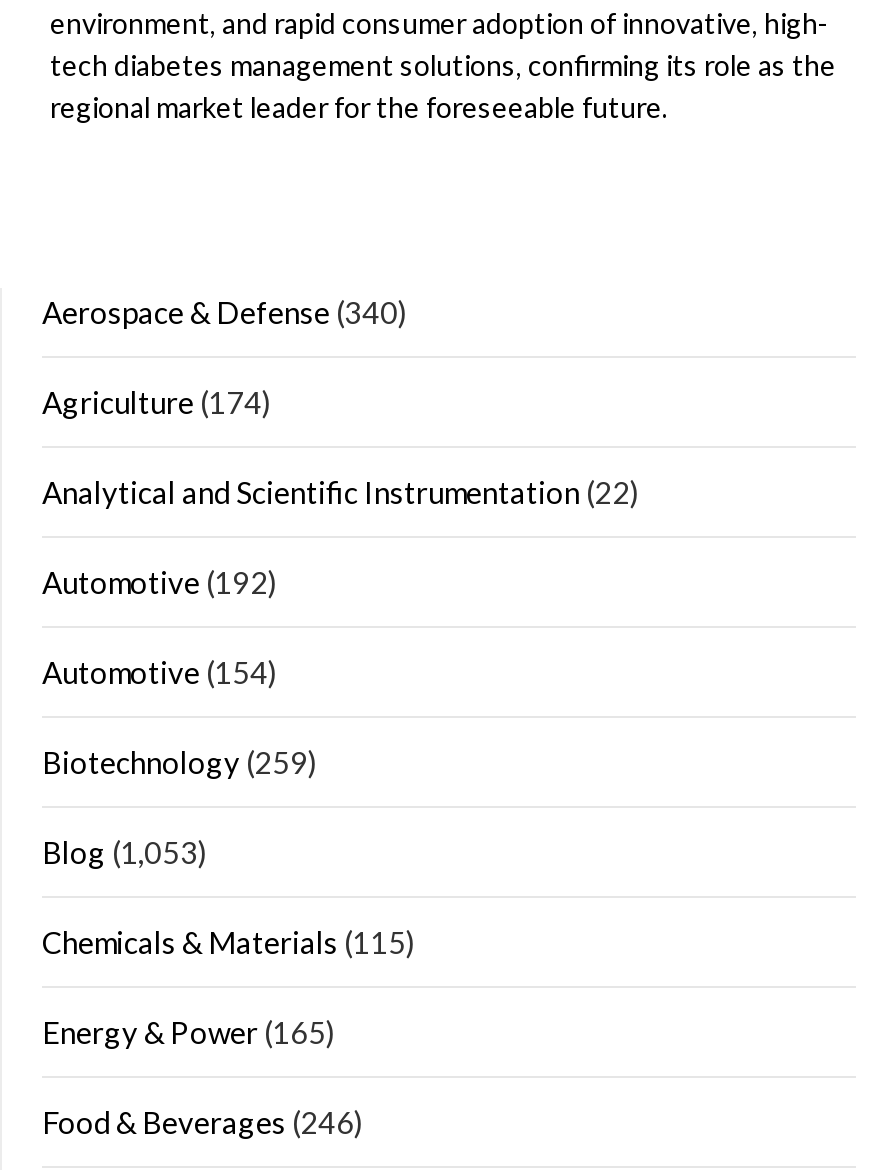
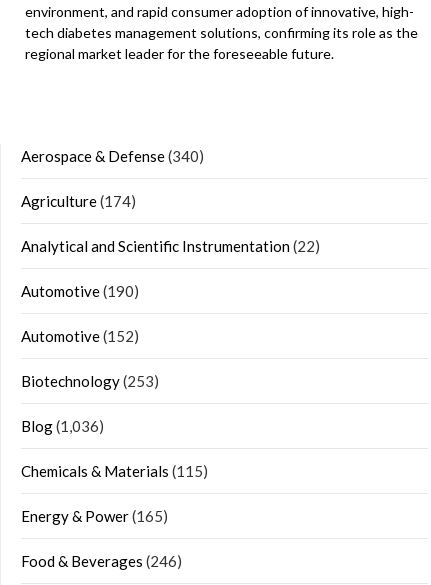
- Automotive (192)
+ Automotive (190)

- Automotive (154)
+ Automotive (152)

- Biotechnology (259)
+ Biotechnology (253)

- Blog (1,053)
+ Blog (1,036)
